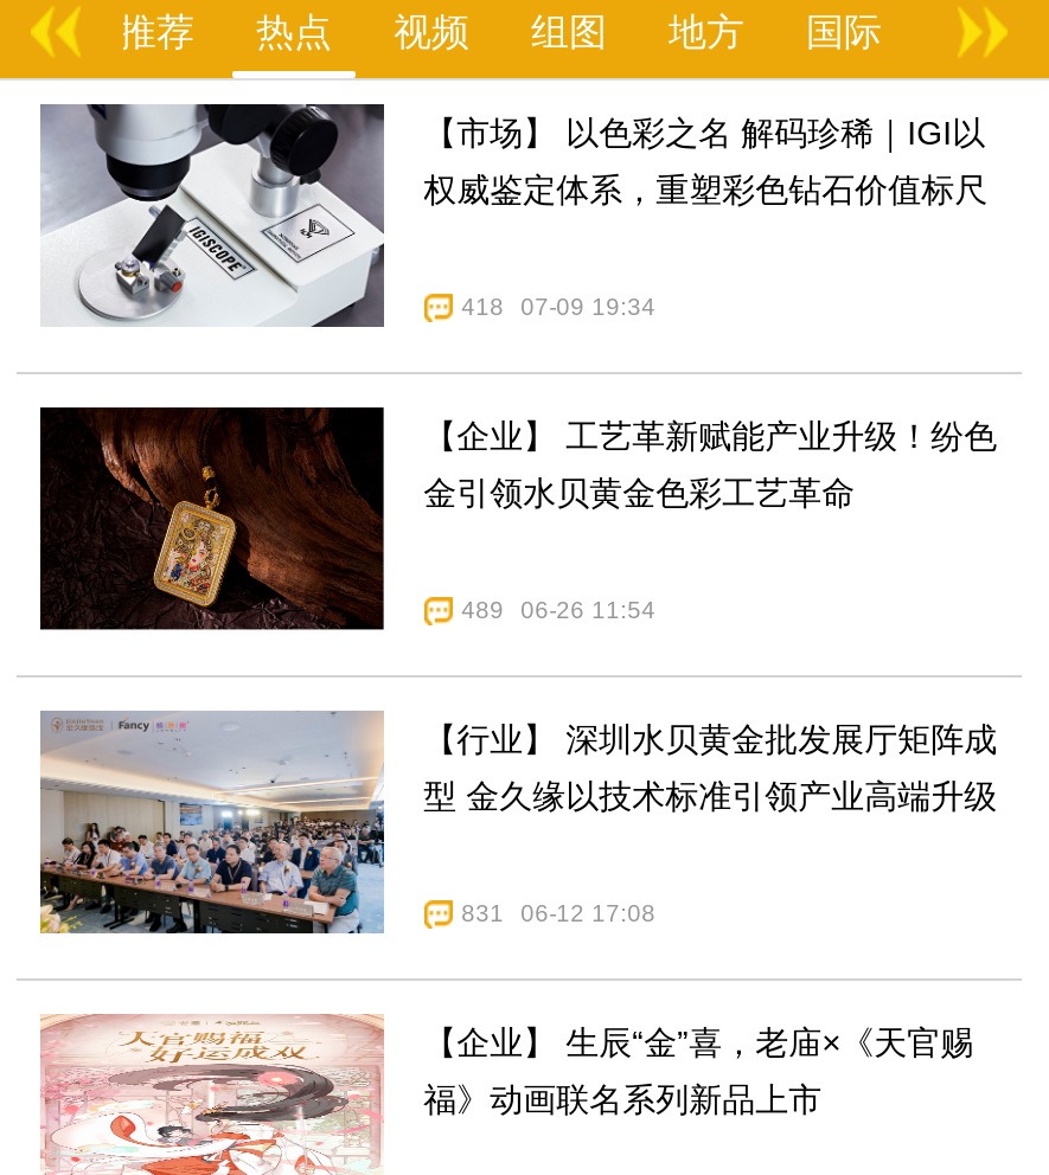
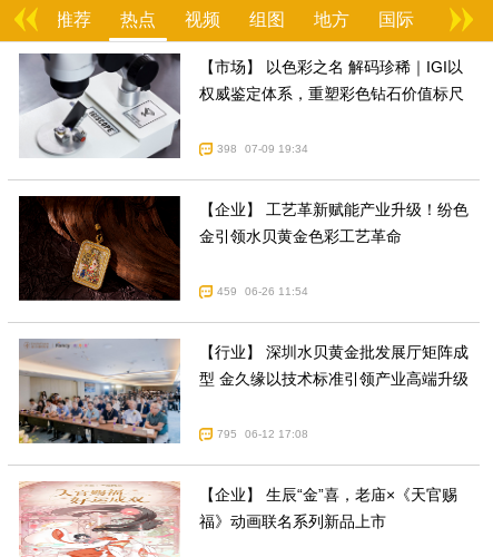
- 418 07-09 19:34
+ 398 07-09 19:34

- 489 06-26 11:54
+ 459 06-26 11:54

- 831 06-12 17:08
+ 795 06-12 17:08
